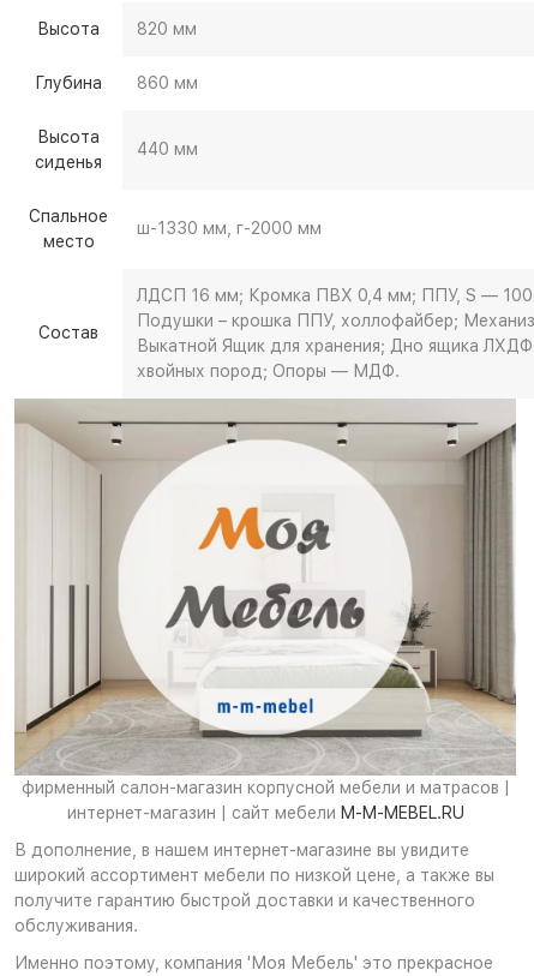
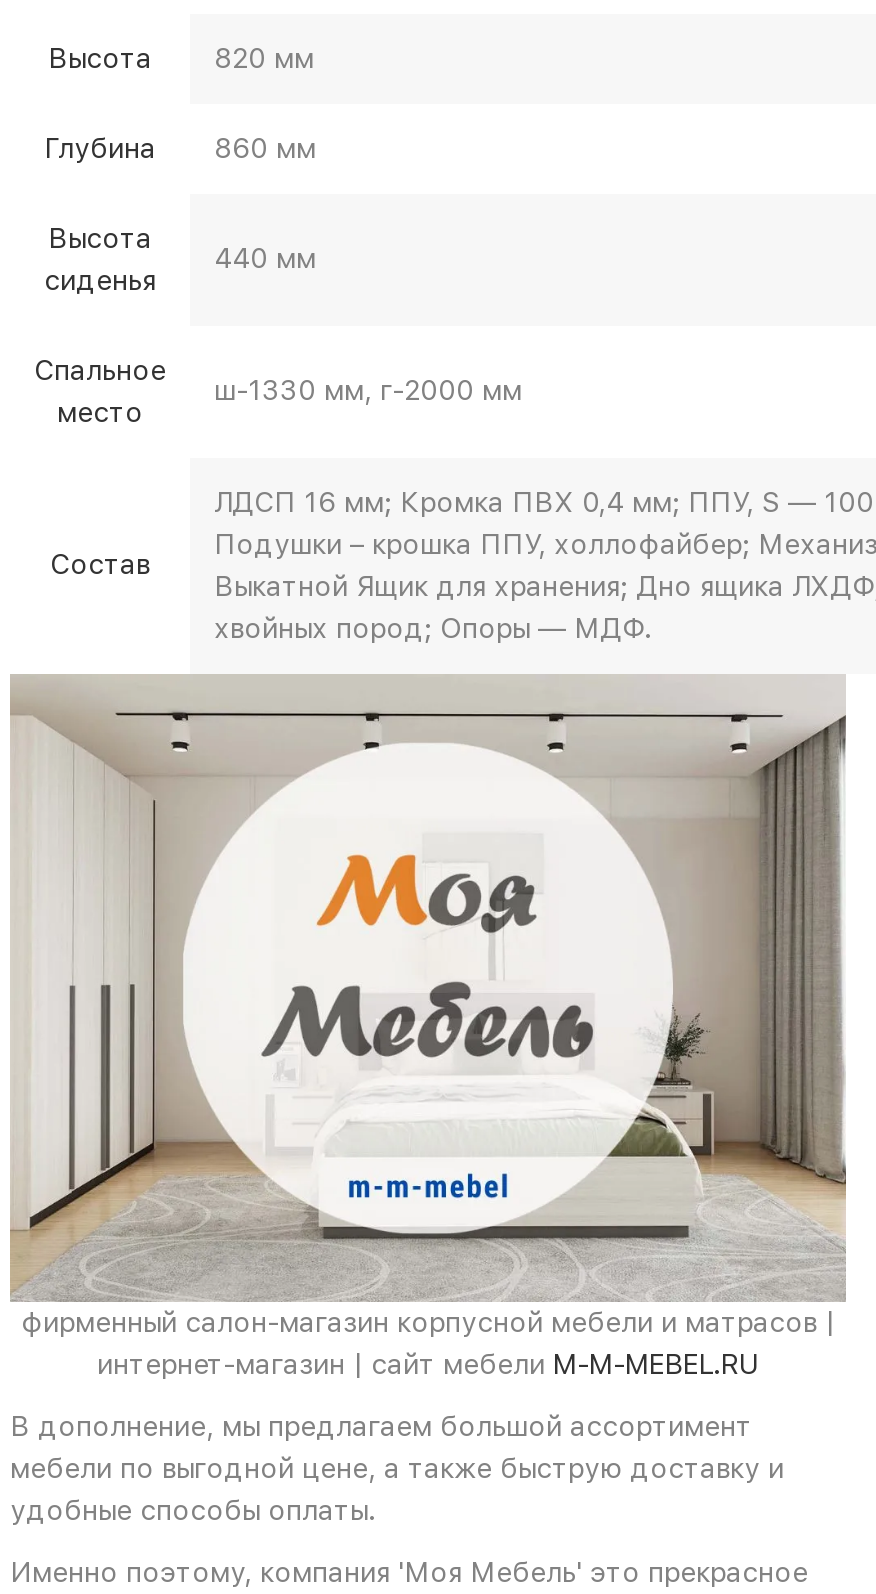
- В дополнение, в нашем интернет-магазине вы увидите
- широкий ассортимент мебели по низкой цене, а также вы
- получите гарантию быстрой доставки и качественного
- обслуживания.
+ В дополнение, мы предлагаем большой ассортимент
+ мебели по выгодной цене, а также быструю доставку и
+ удобные способы оплаты.
